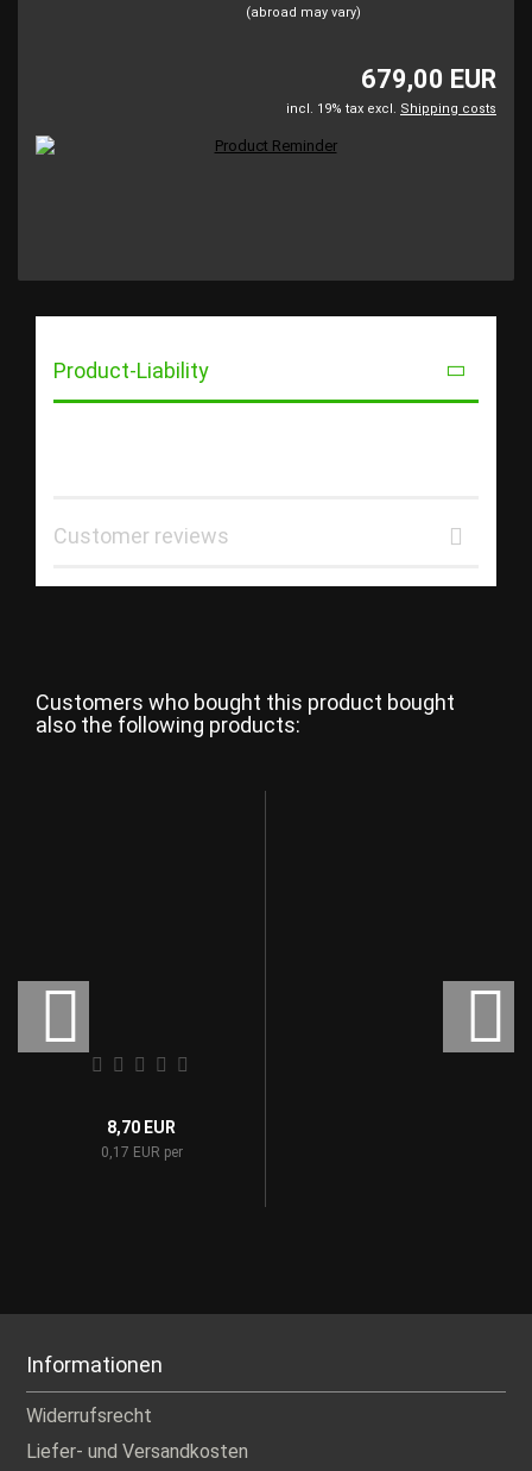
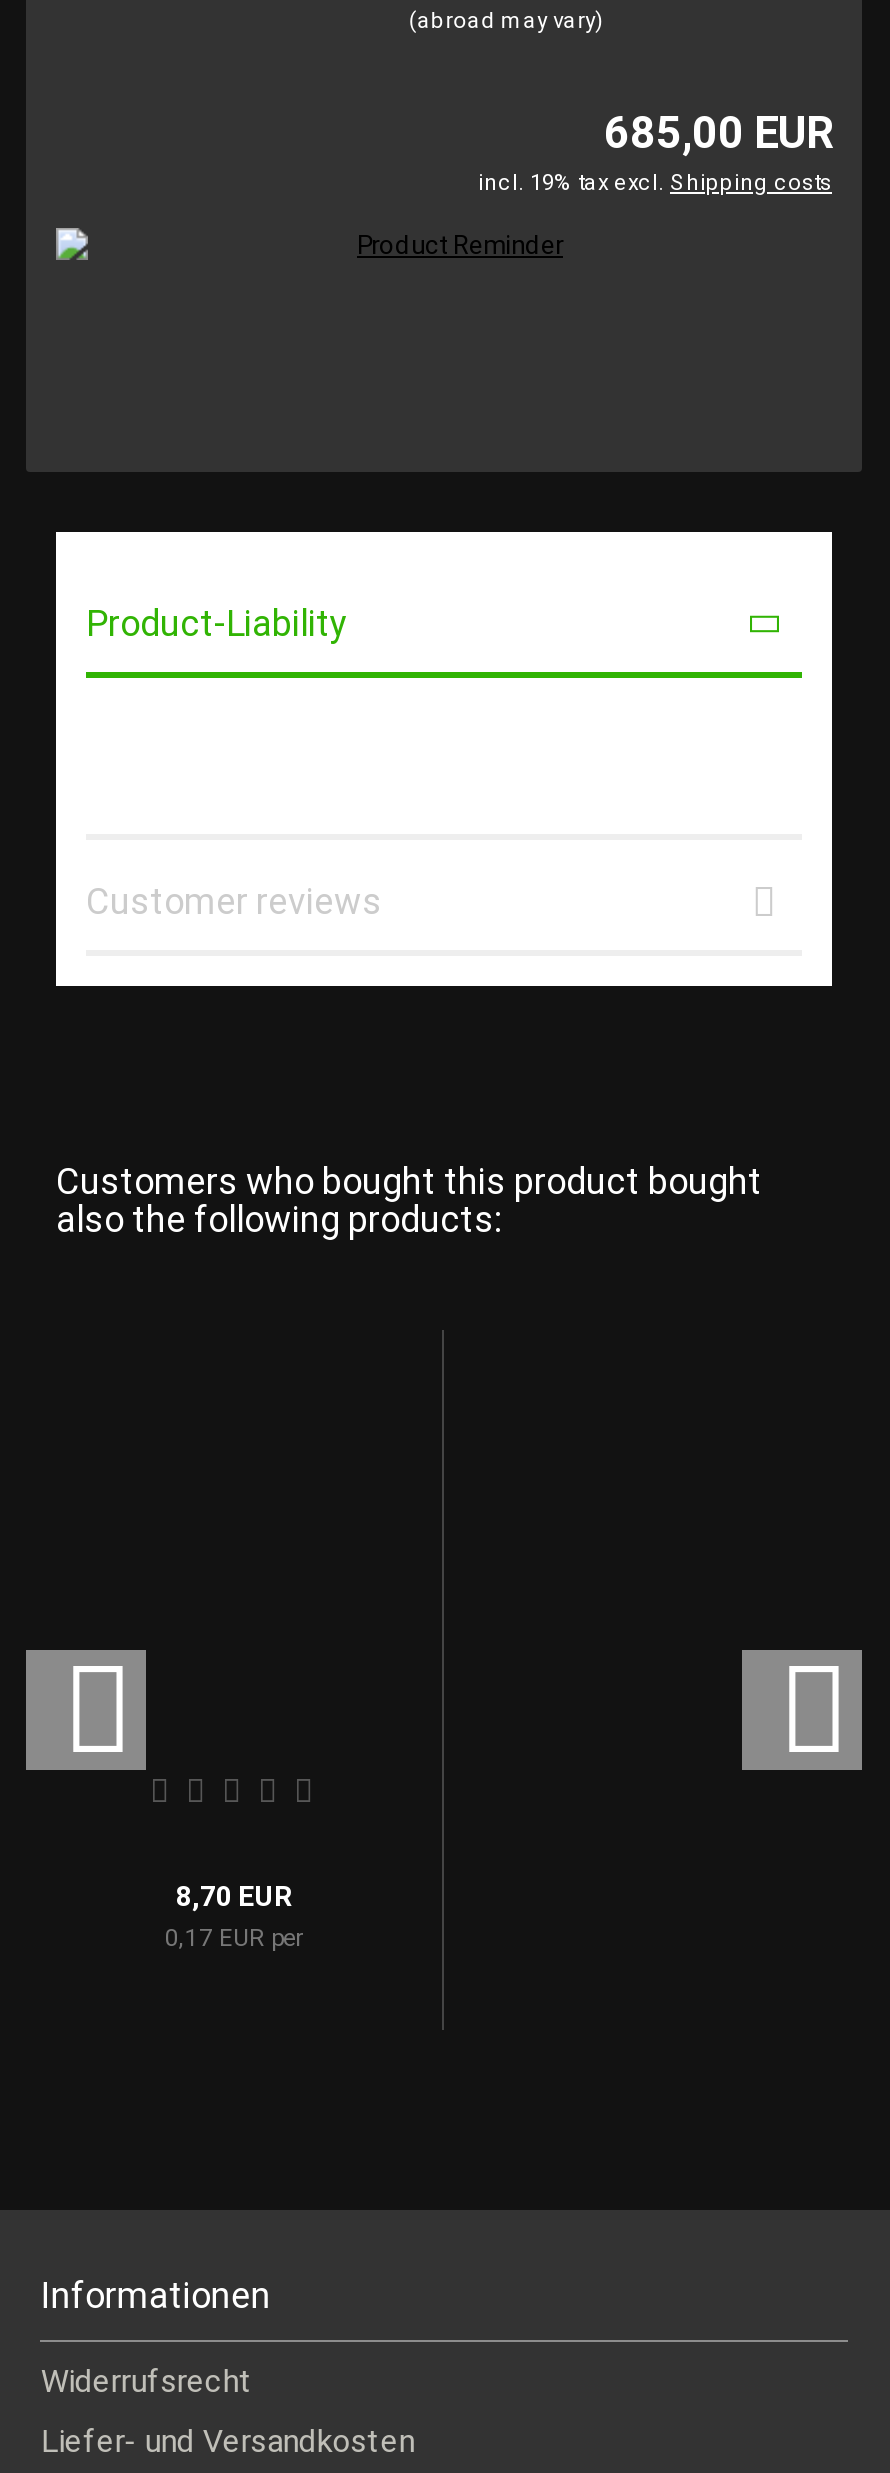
- 679,00 EUR
+ 685,00 EUR
